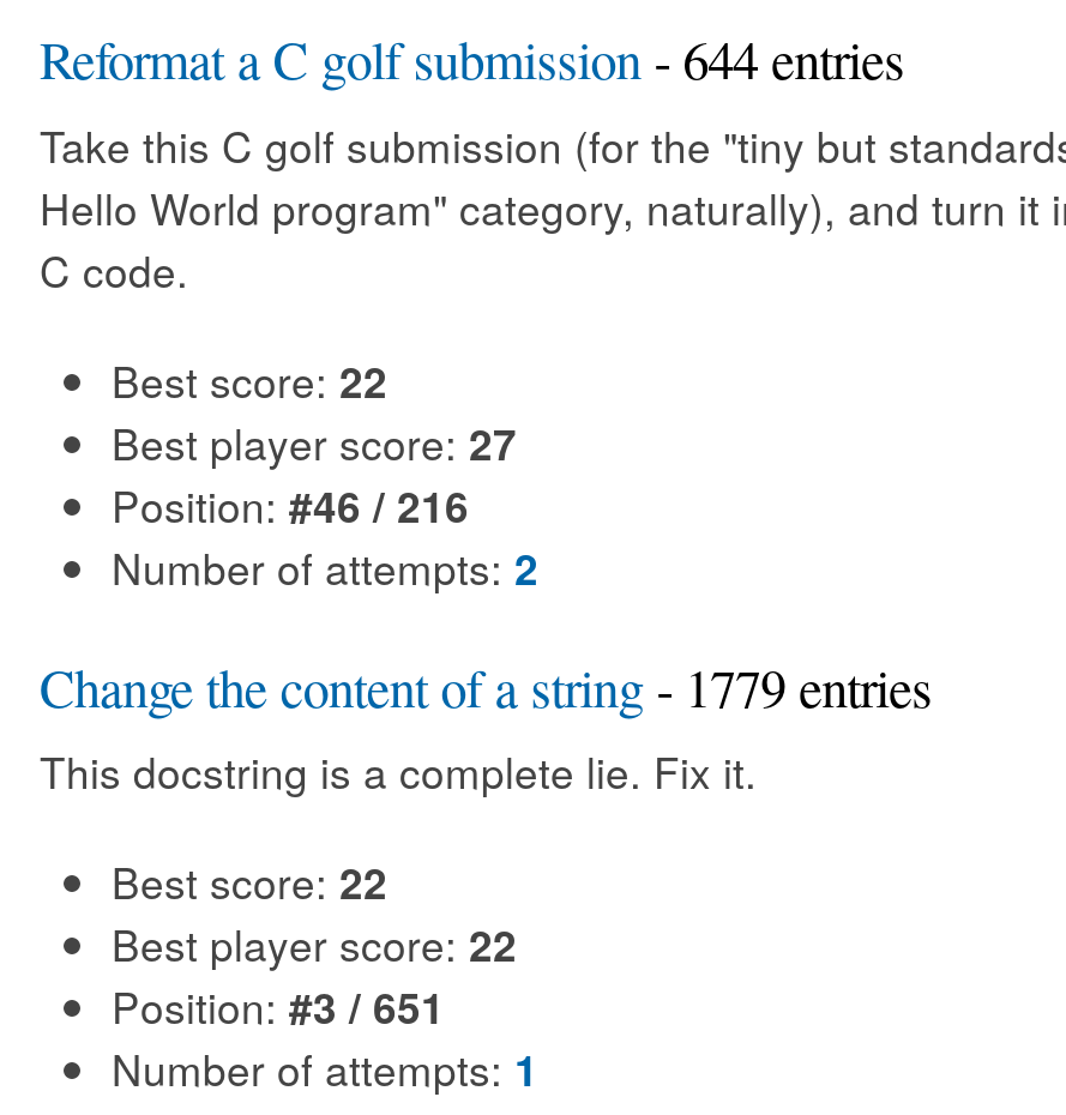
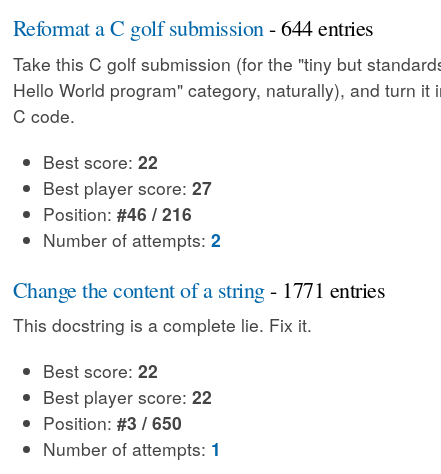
- Change the content of a string - 1779 entries
+ Change the content of a string - 1771 entries

- Position: #3 / 651
+ Position: #3 / 650
